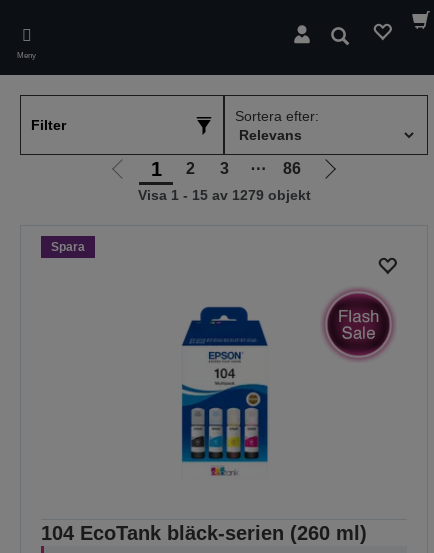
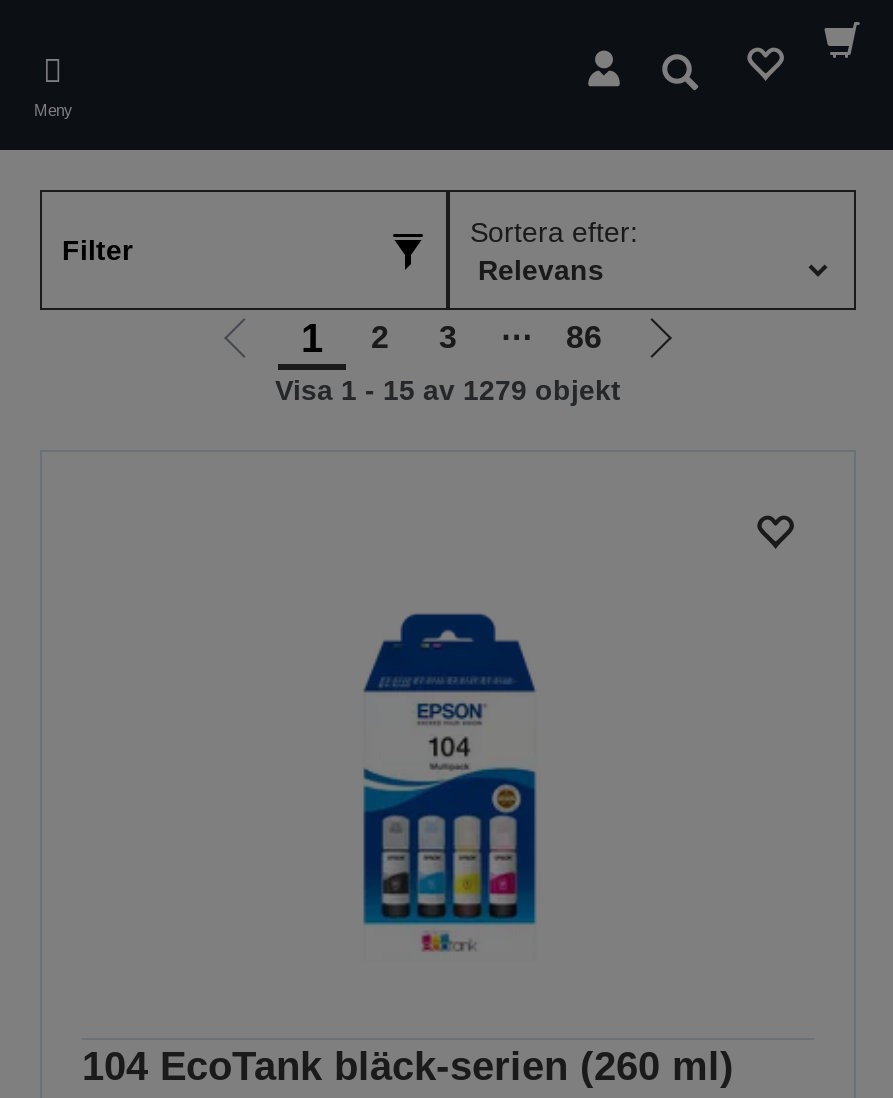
- Spara

- [image]
